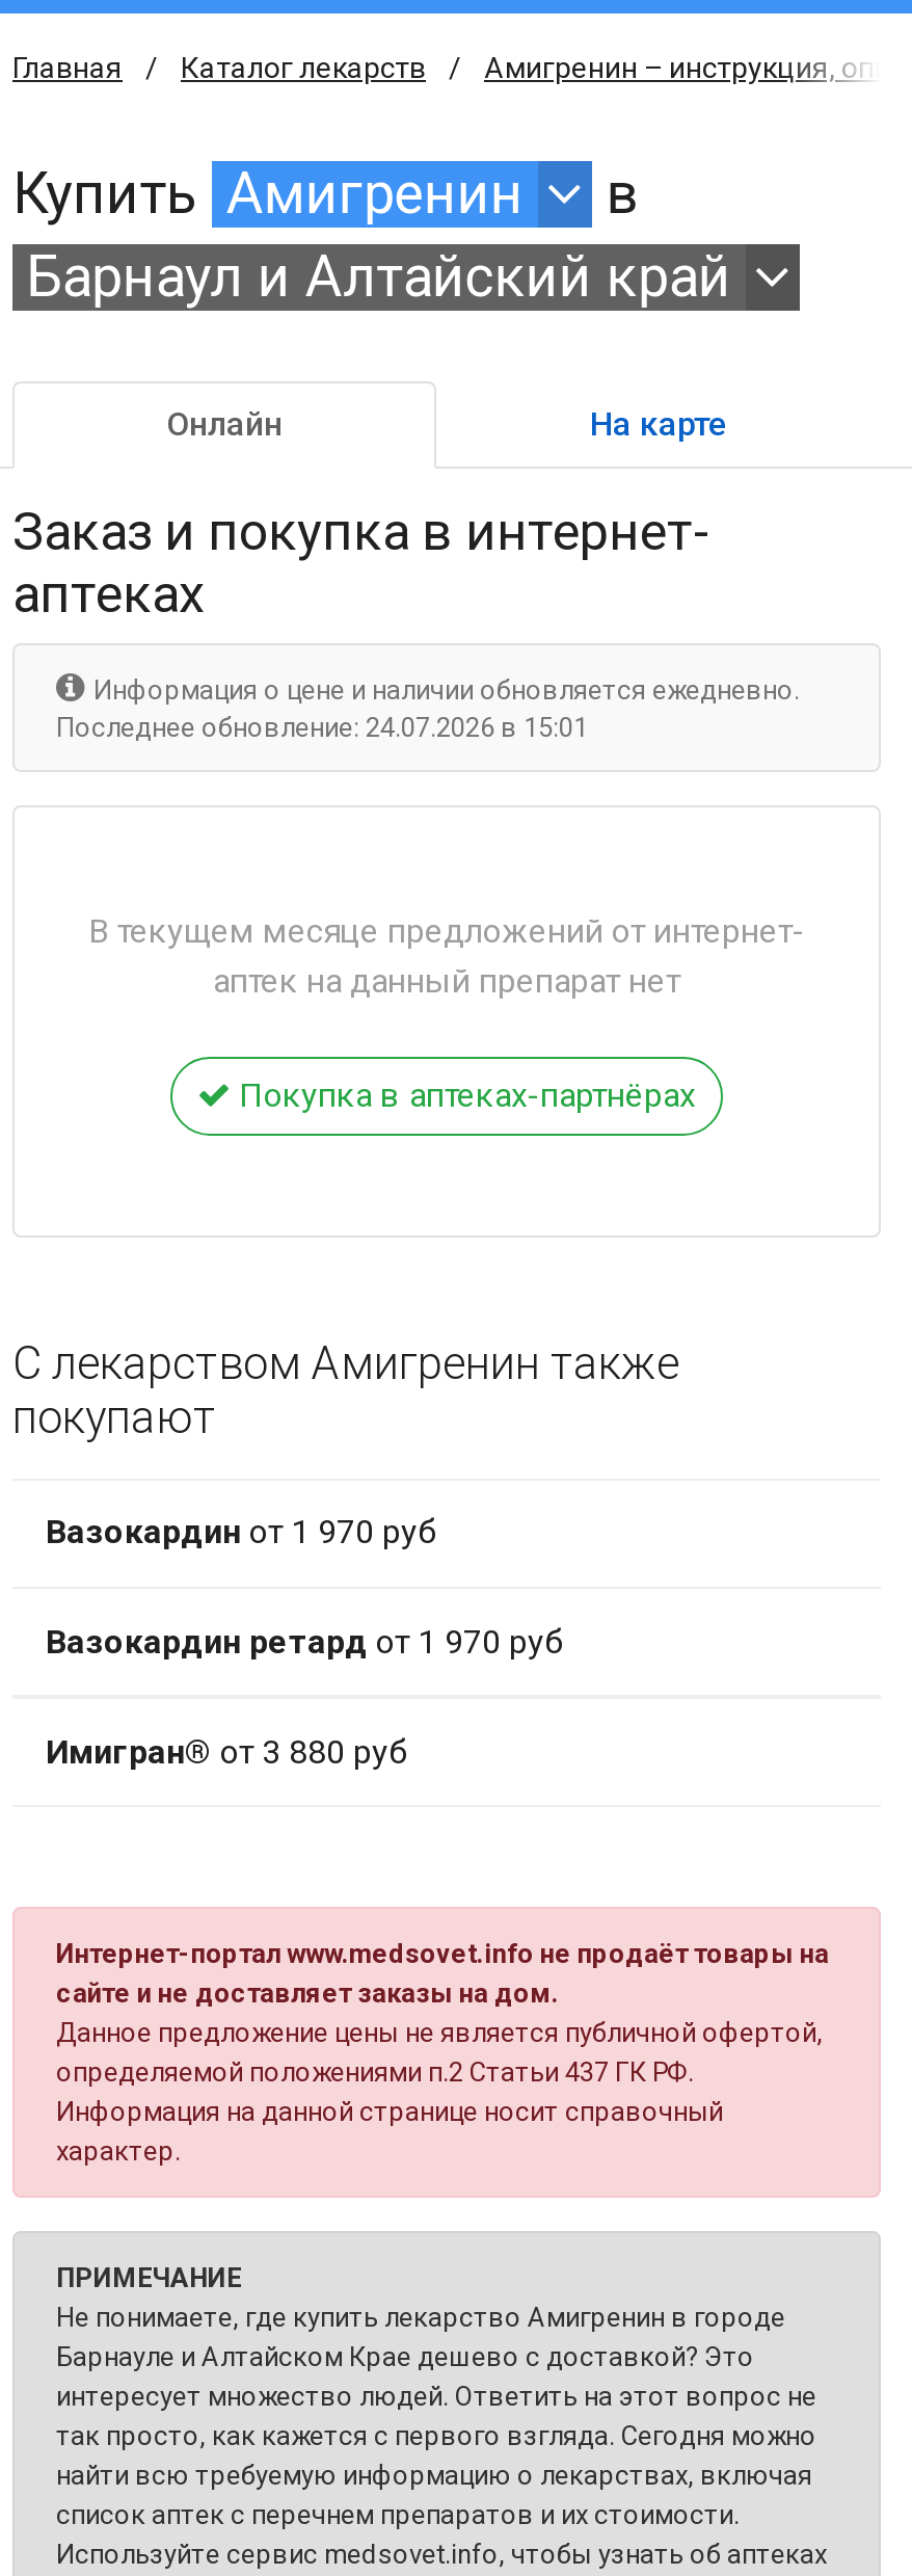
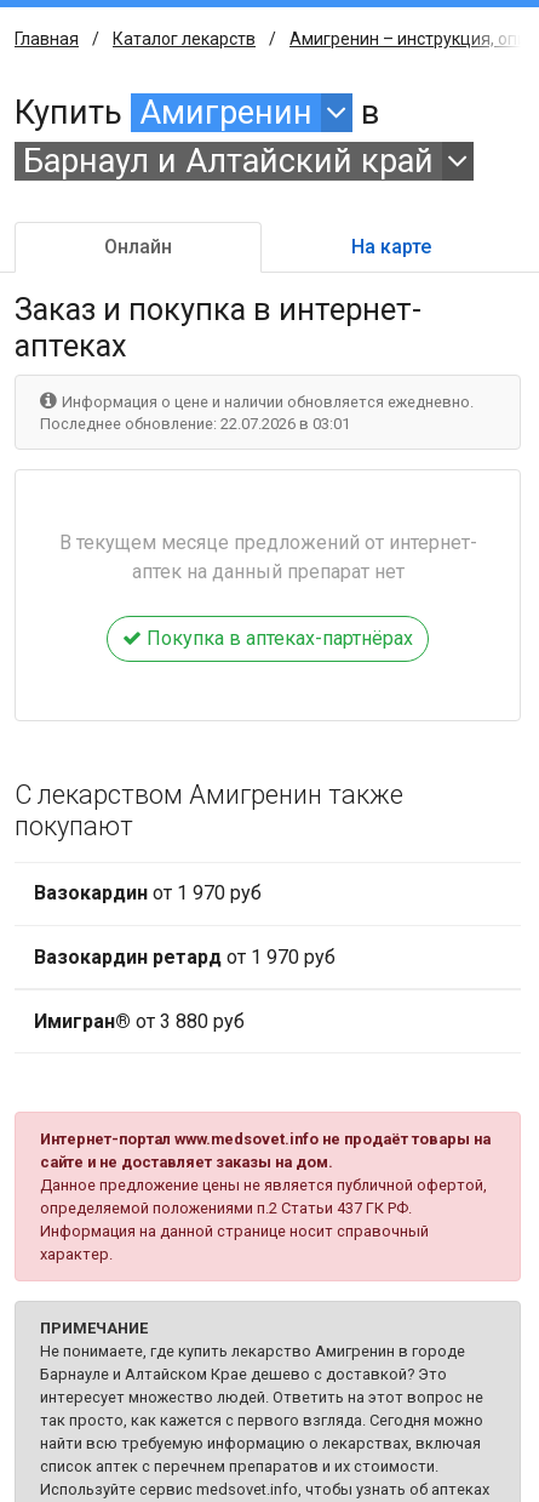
- Последнее обновление: 24.07.2026 в 15:01
+ Последнее обновление: 22.07.2026 в 03:01
